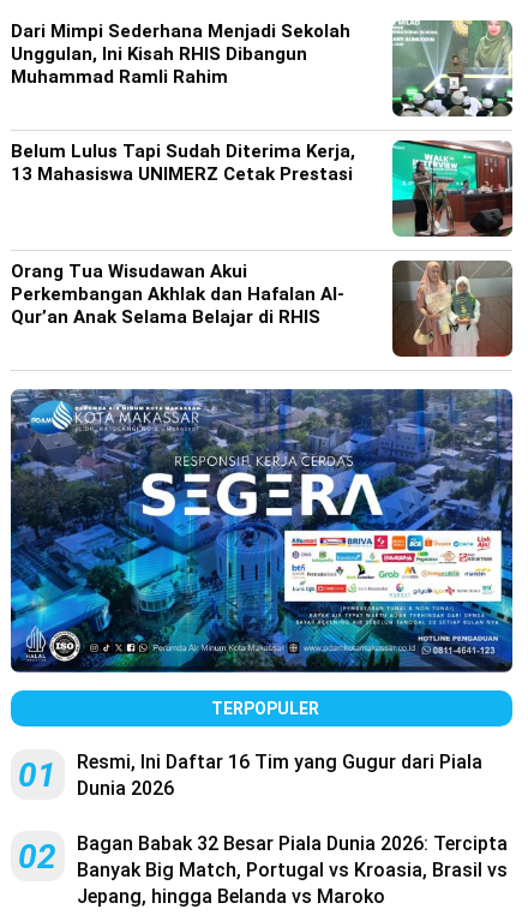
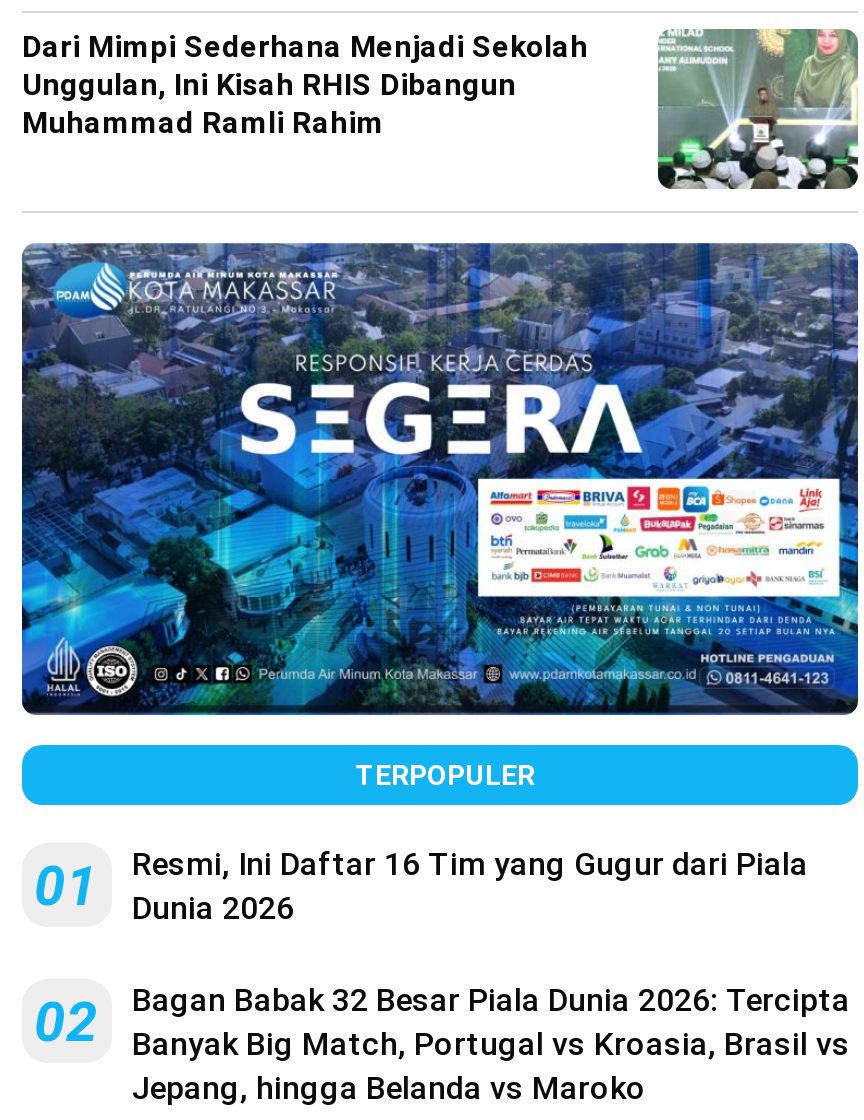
- [image]
- Belum Lulus Tapi Sudah Diterima Kerja,
- 13 Mahasiswa UNIMERZ Cetak Prestasi

- [image]
- Orang Tua Wisudawan Akui
- Perkembangan Akhlak dan Hafalan Al-
- Qur’an Anak Selama Belajar di RHIS
